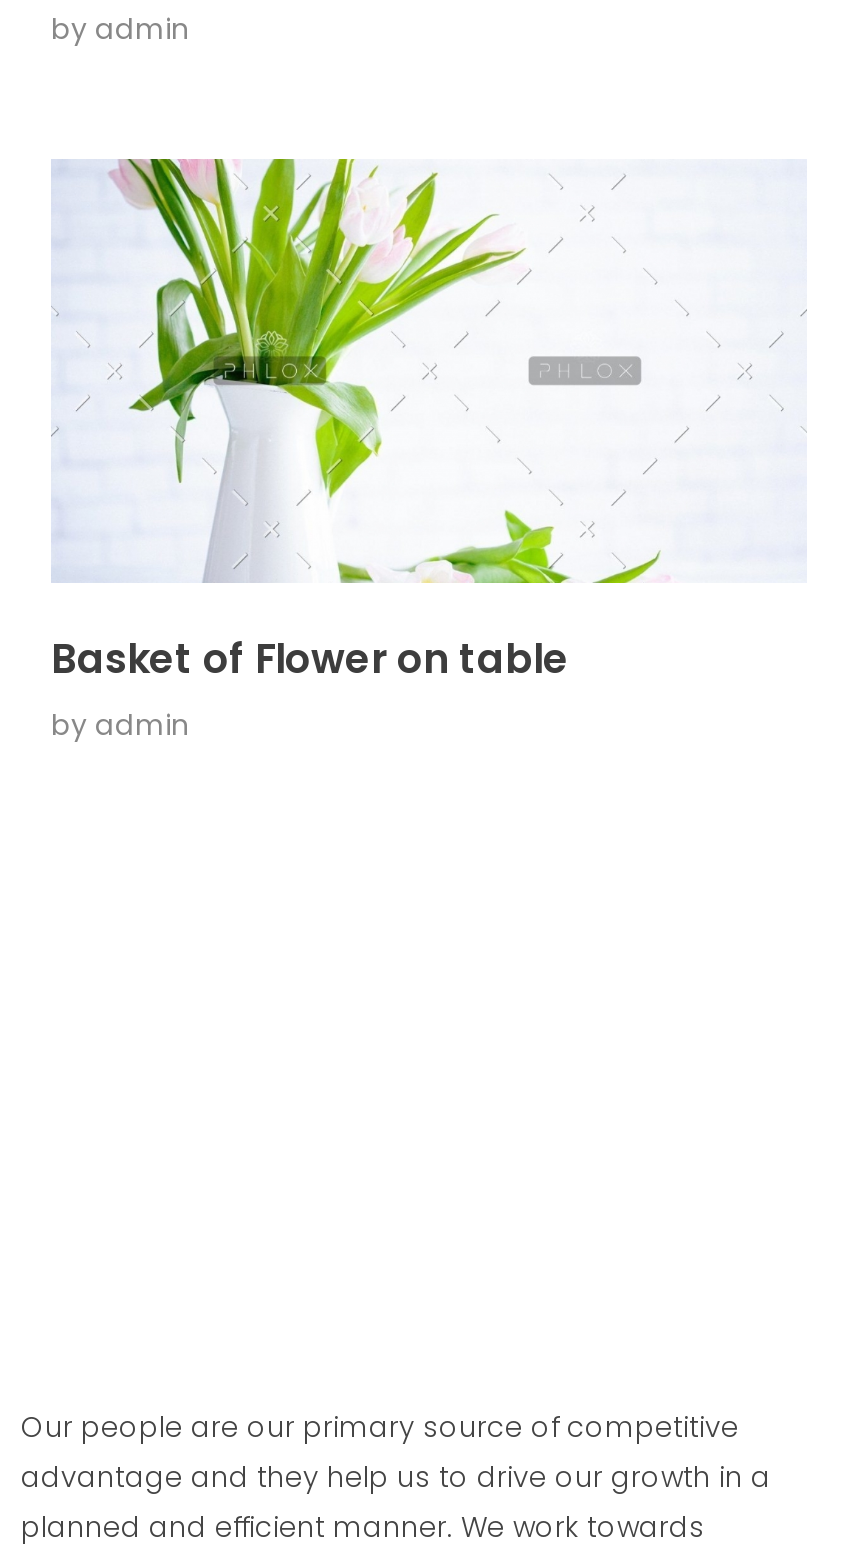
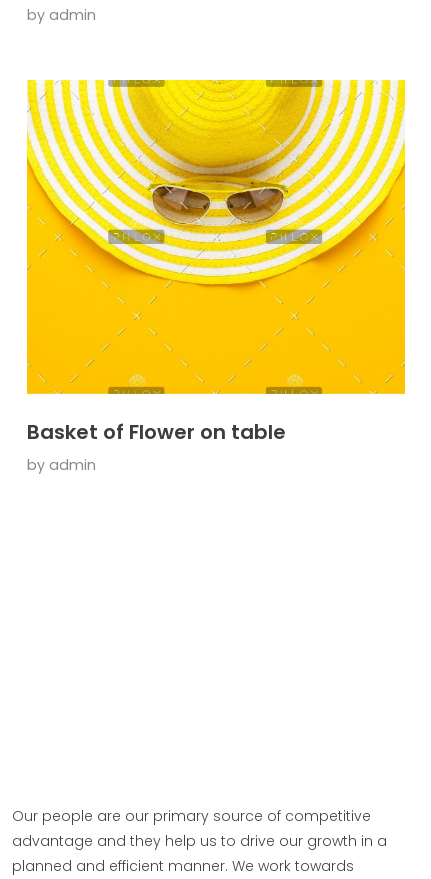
- [image]
+ [image]
